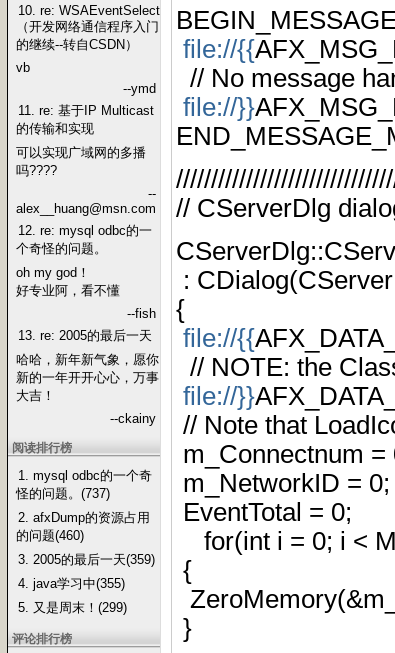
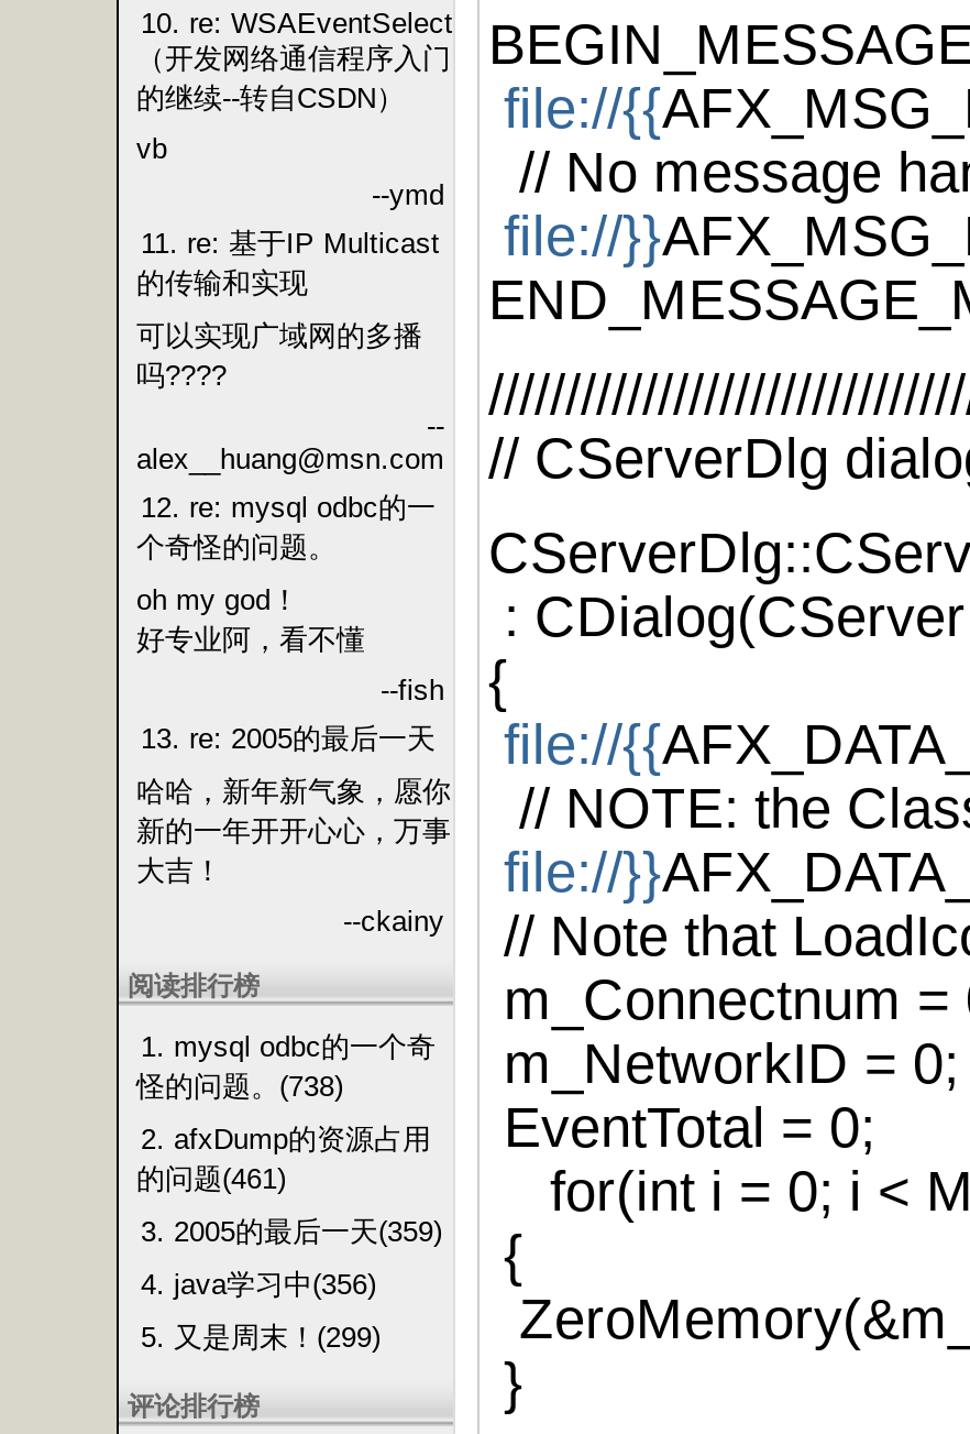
- 怪的问题。(737)
+ 怪的问题。(738)

- 的问题(460)
+ 的问题(461)

- 4. java学习中(355)
+ 4. java学习中(356)
